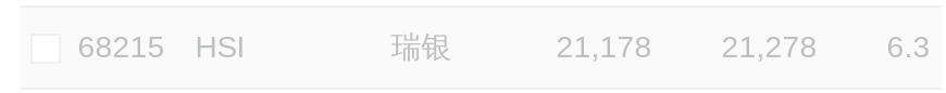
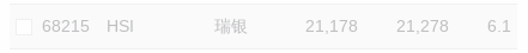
- 21,178 21,278 6.3
+ 21,178 21,278 6.1
